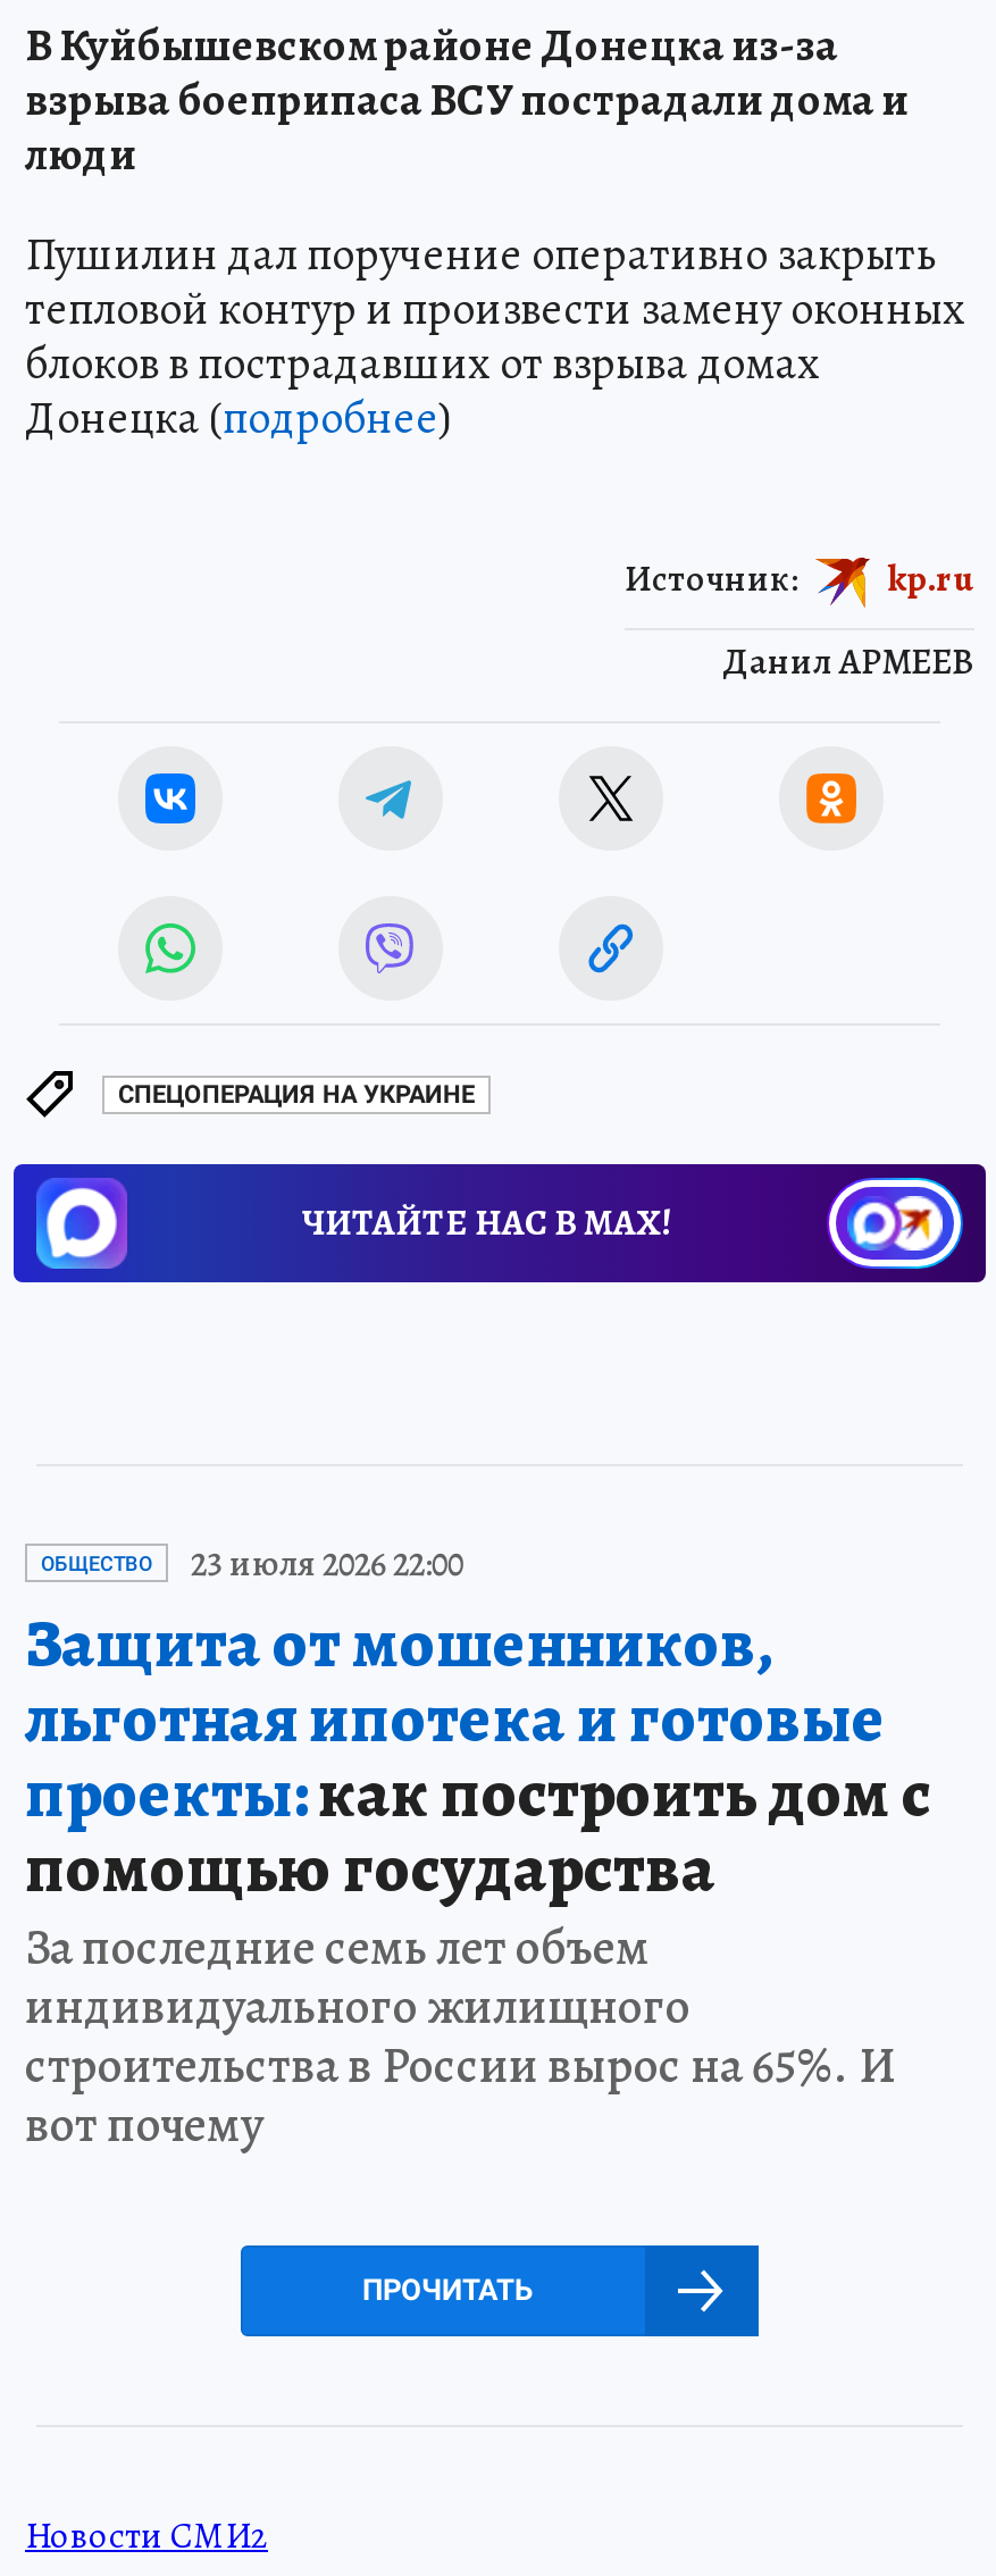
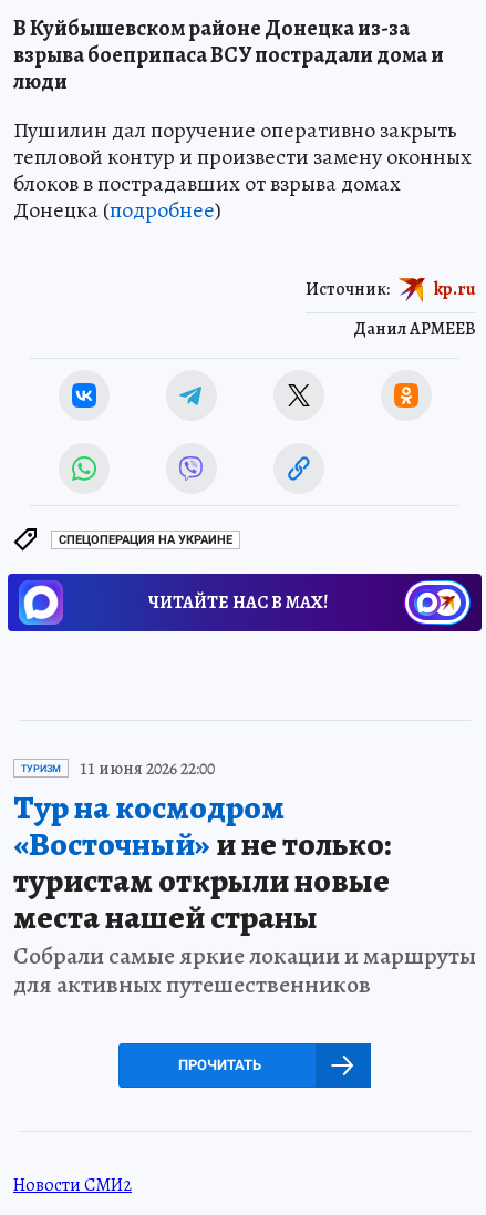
- ОБЩЕСТВО
- 23 июля 2026 22:00
- Защита от мошенников,
- льготная ипотека и готовые
- проекты:как построить дом с
- помощью государства
- За последние семь лет объем
- индивидуального жилищного
- строительства в России вырос на 65%. И
- вот почему
+ ТУРИЗМ
+ 11 июня 2026 22:00
+ Тур на космодром
+ «Восточный»и не только:
+ туристам открыли новые
+ места нашей страны
+ Собрали самые яркие локации и маршруты
+ для активных путешественников
